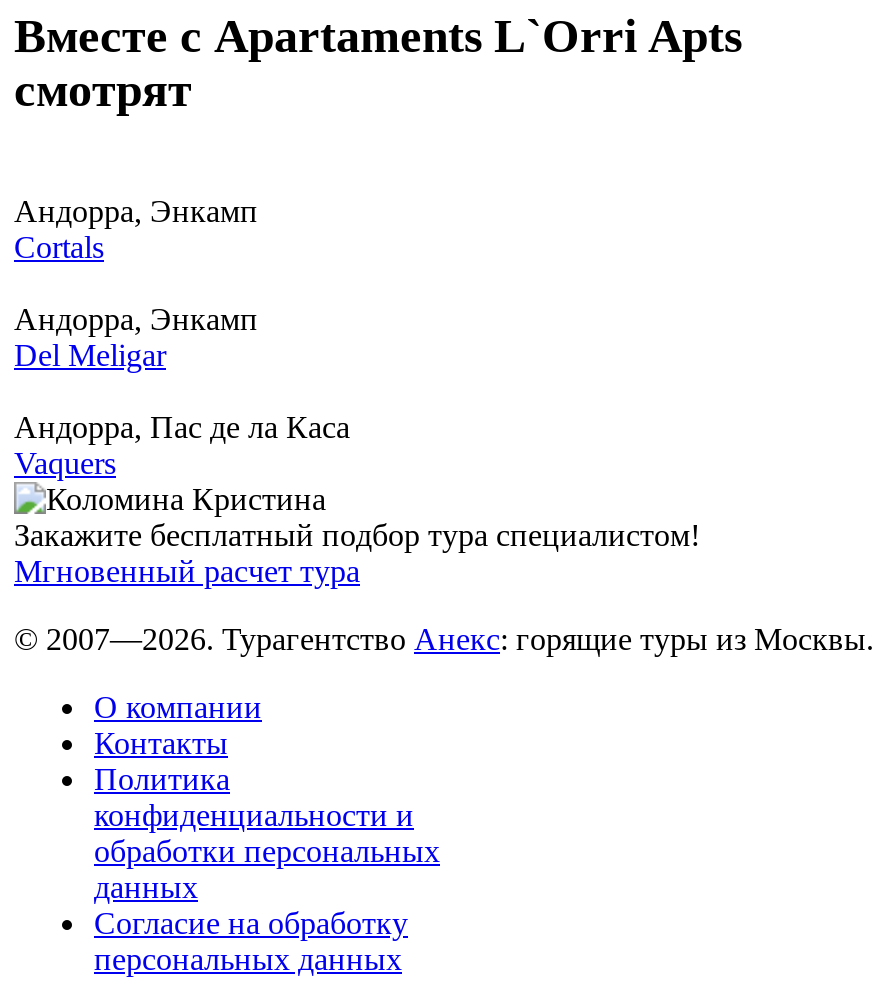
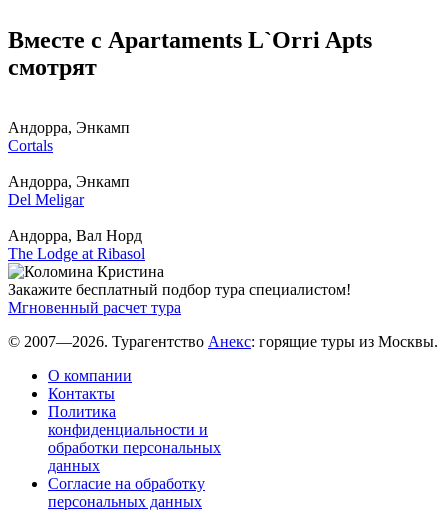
- Андорра, Пас де ла Каса
- Vaquers
+ Андорра, Вал Норд
+ The Lodge at Ribasol
